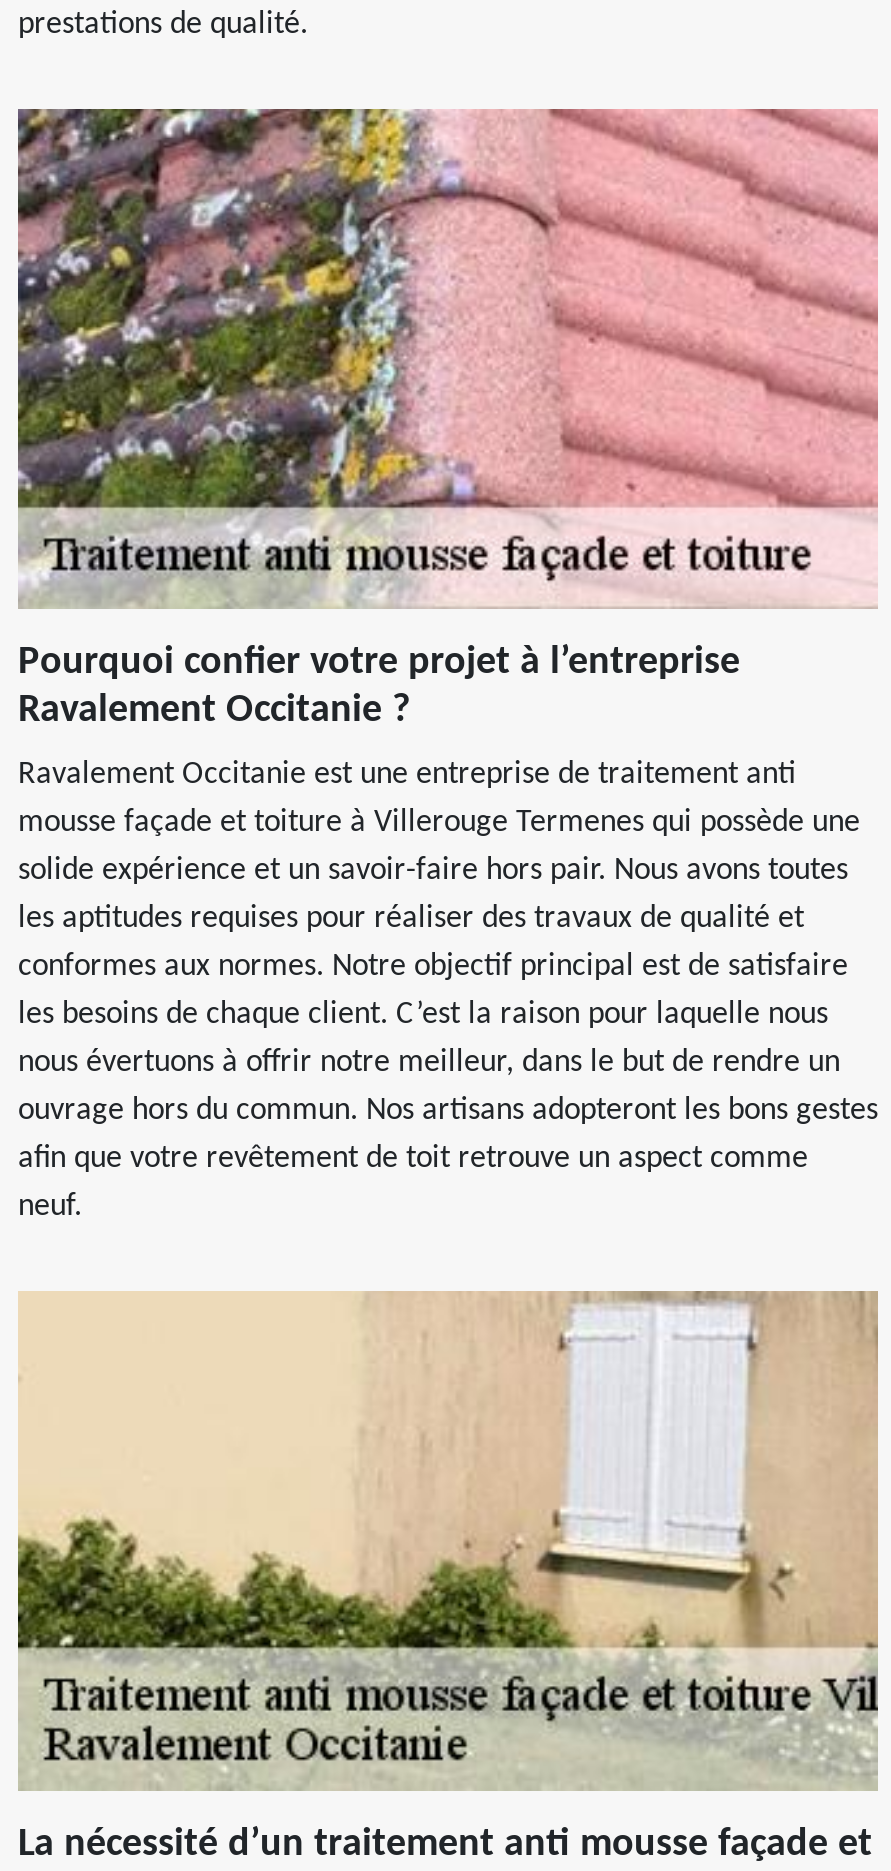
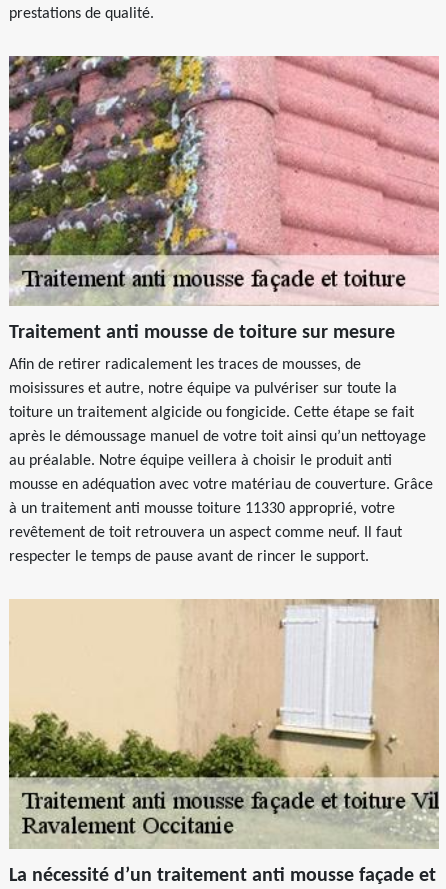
- Pourquoi confier votre projet à l’entreprise
- Ravalement Occitanie ?
- Ravalement Occitanie est une entreprise de traitement anti
- mousse façade et toiture à Villerouge Termenes qui possède une
- solide expérience et un savoir-faire hors pair. Nous avons toutes
- les aptitudes requises pour réaliser des travaux de qualité et
- conformes aux normes. Notre objectif principal est de satisfaire
- les besoins de chaque client. C’est la raison pour laquelle nous
- nous évertuons à offrir notre meilleur, dans le but de rendre un
- ouvrage hors du commun. Nos artisans adopteront les bons gestes
- afin que votre revêtement de toit retrouve un aspect comme
- neuf.
+ Traitement anti mousse de toiture sur mesure
+ Afin de retirer radicalement les traces de mousses, de
+ moisissures et autre, notre équipe va pulvériser sur toute la
+ toiture un traitement algicide ou fongicide. Cette étape se fait
+ après le démoussage manuel de votre toit ainsi qu’un nettoyage
+ au préalable. Notre équipe veillera à choisir le produit anti
+ mousse en adéquation avec votre matériau de couverture. Grâce
+ à un traitement anti mousse toiture 11330 approprié, votre
+ revêtement de toit retrouvera un aspect comme neuf. Il faut
+ respecter le temps de pause avant de rincer le support.
